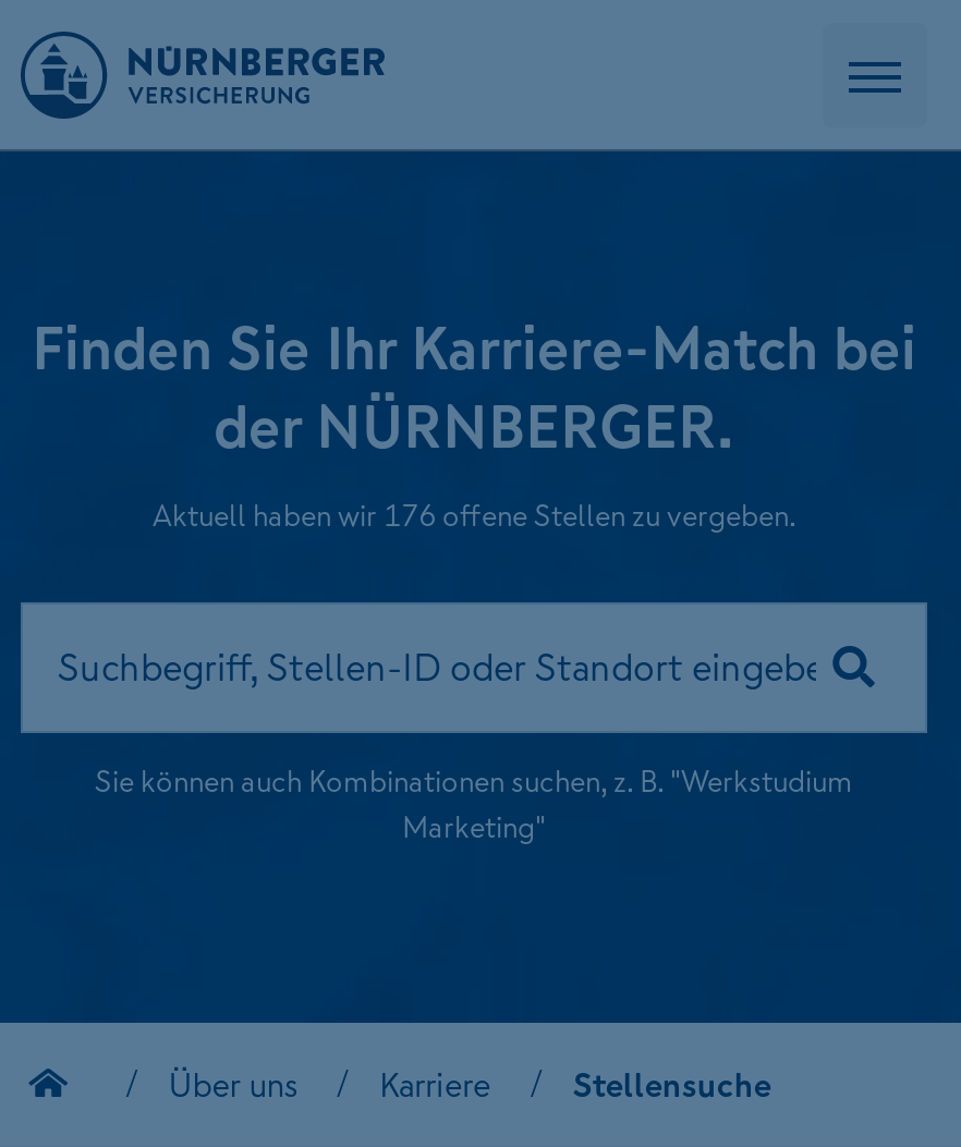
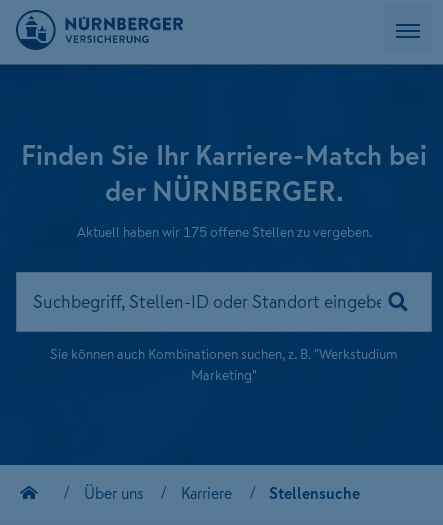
- Aktuell haben wir 176 offene Stellen zu vergeben.
+ Aktuell haben wir 175 offene Stellen zu vergeben.
